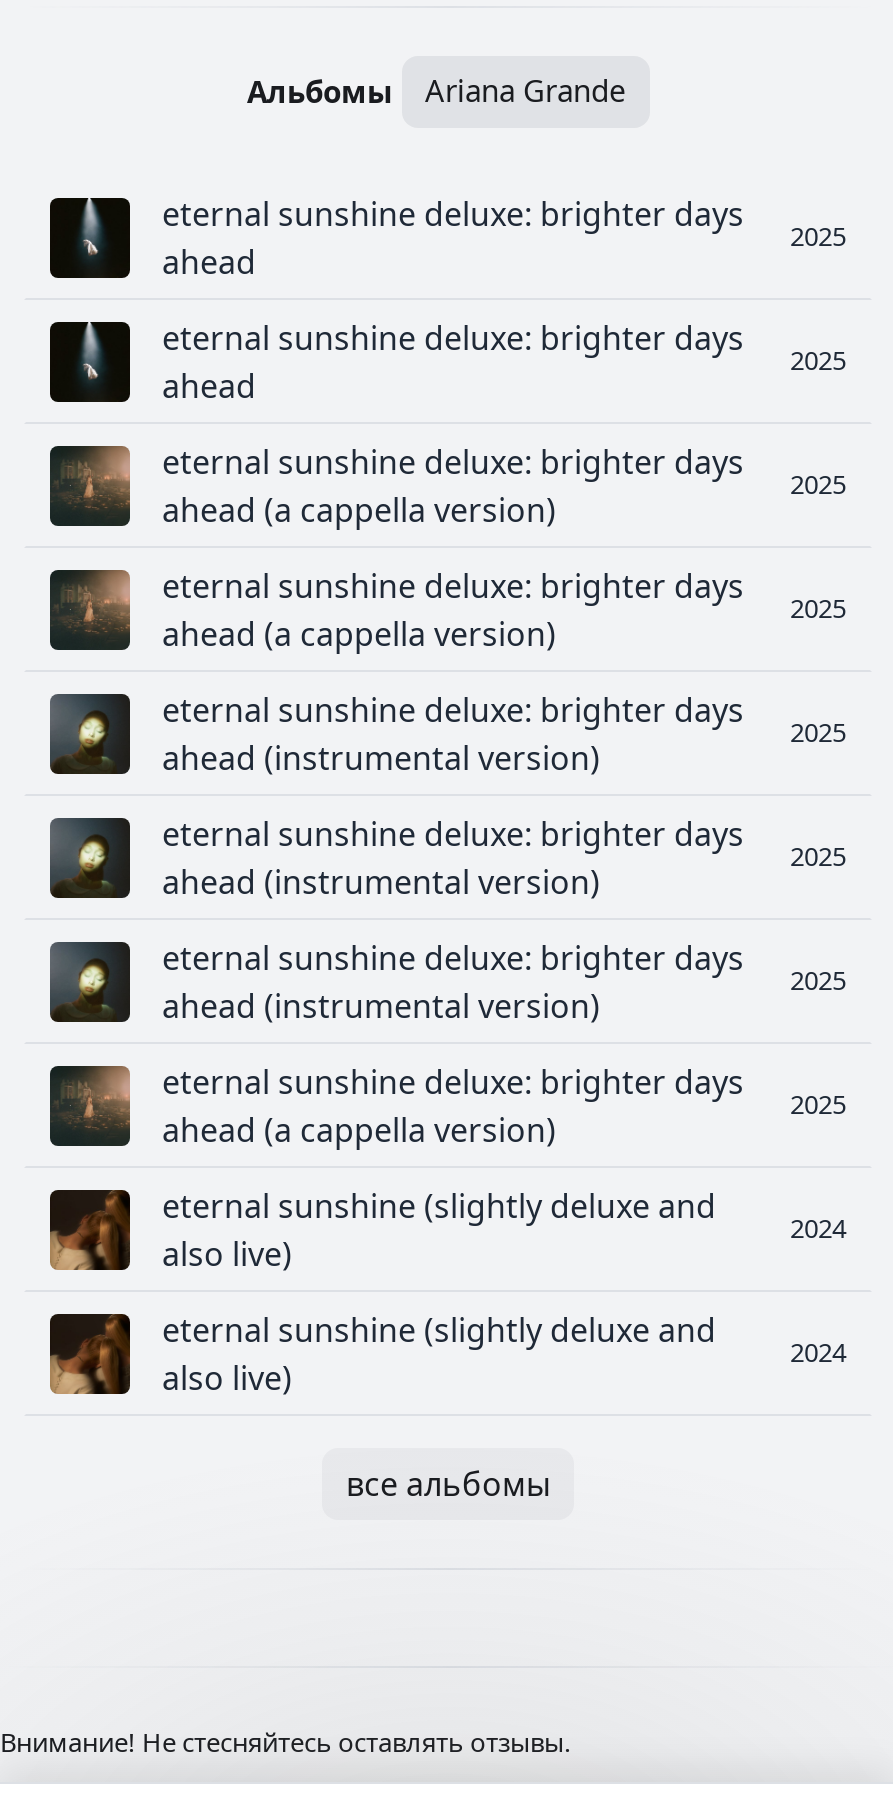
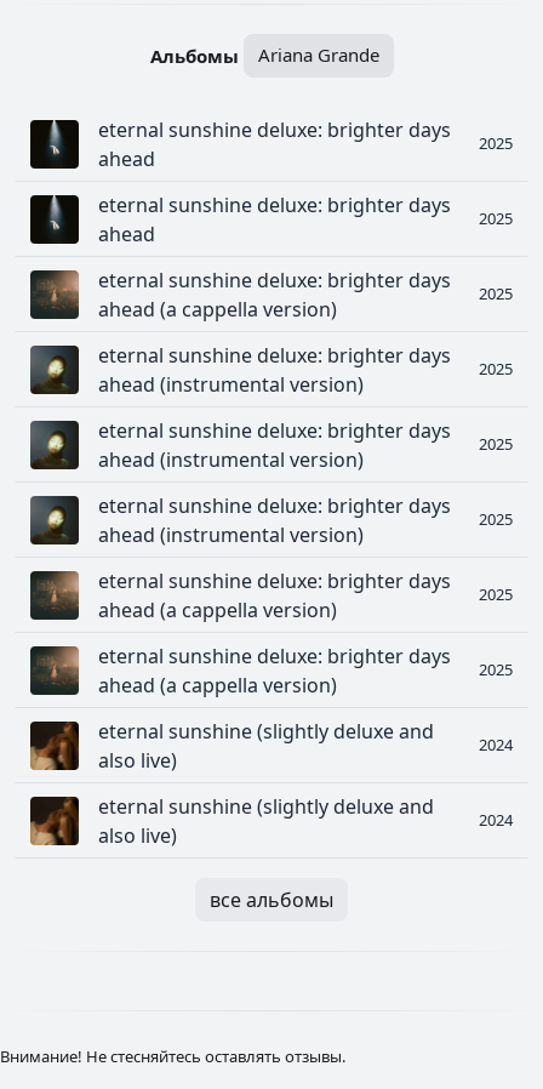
moved down: [image]

- ahead (a cappella version)
+ ahead (instrumental version)

moved up: [image]

- ahead (instrumental version)
+ ahead (a cappella version)
